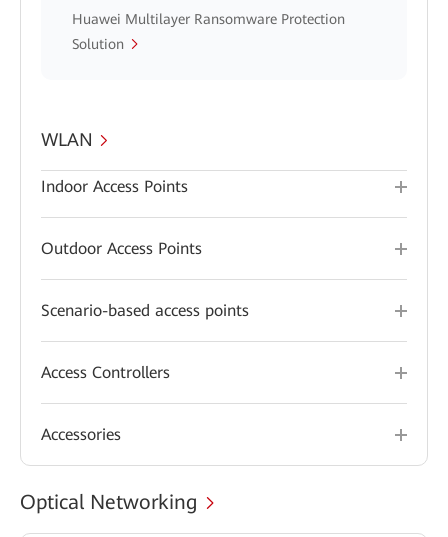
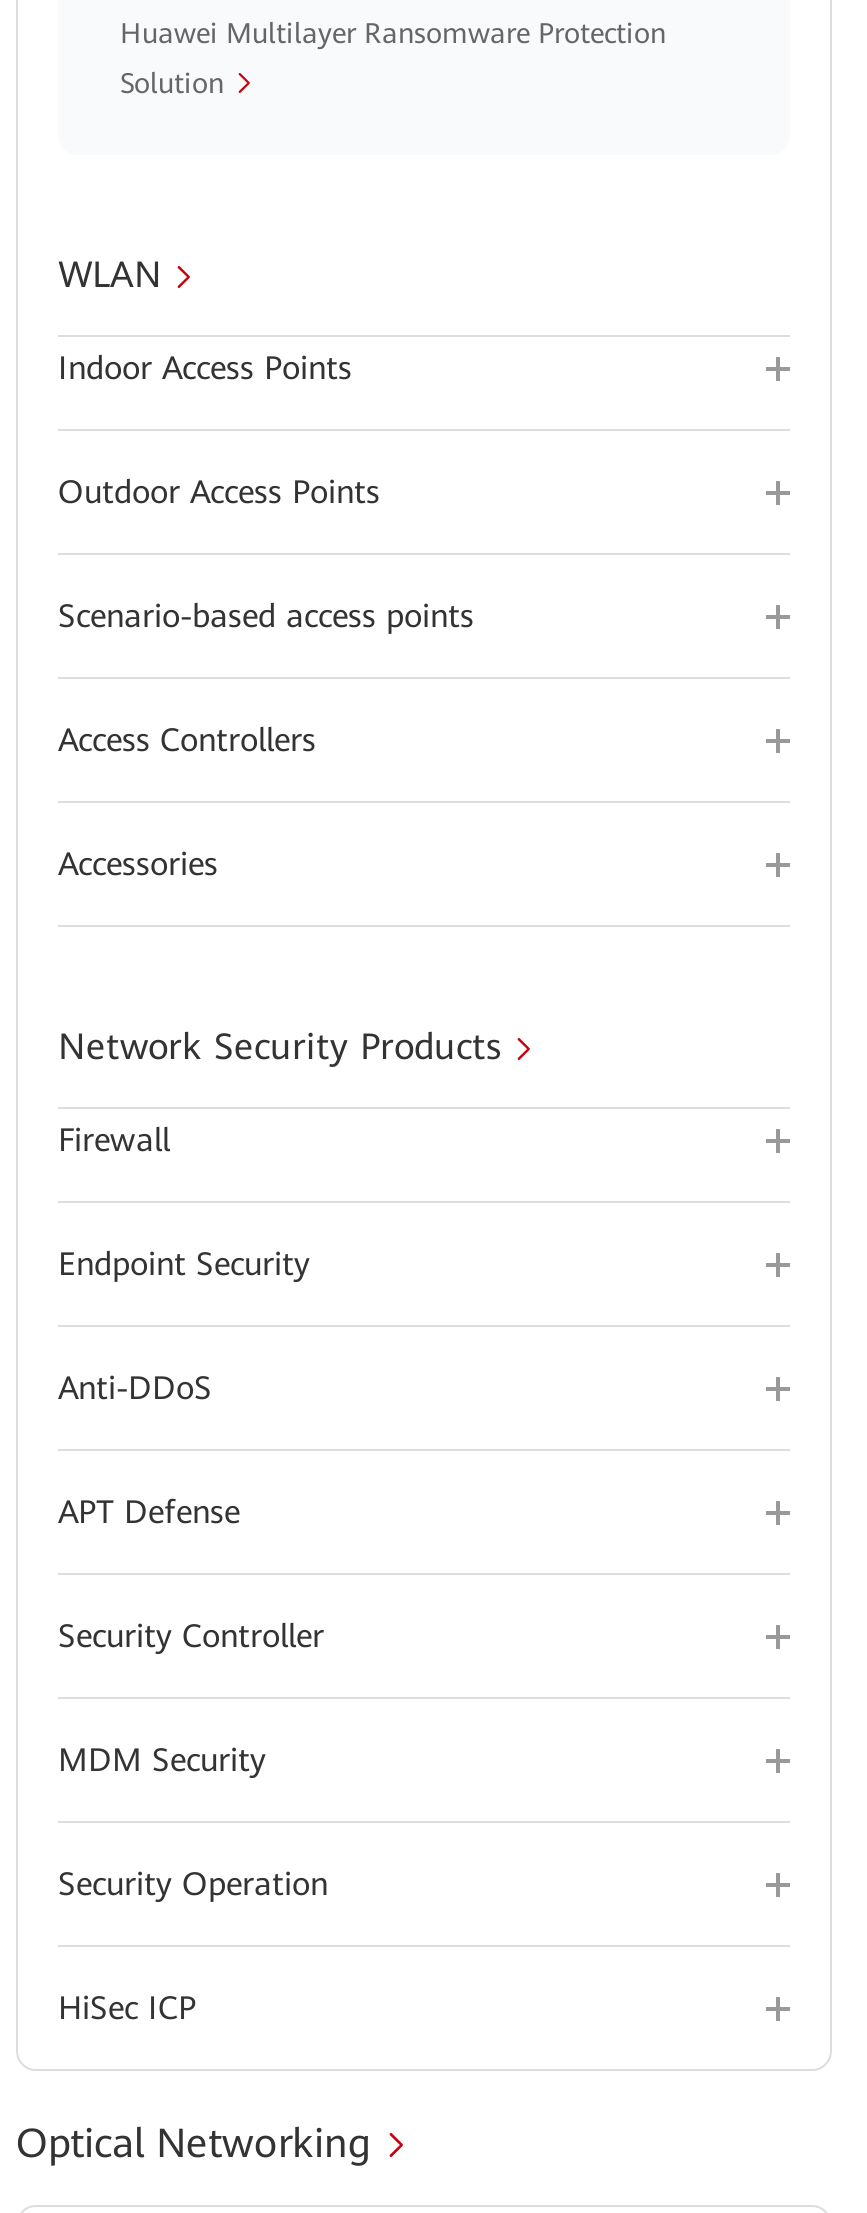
+ Network Security Products
+ Firewall
+ Endpoint Security
+ Anti-DDoS
+ APT Defense
+ Security Controller
+ MDM Security
+ Security Operation
+ HiSec ICP
